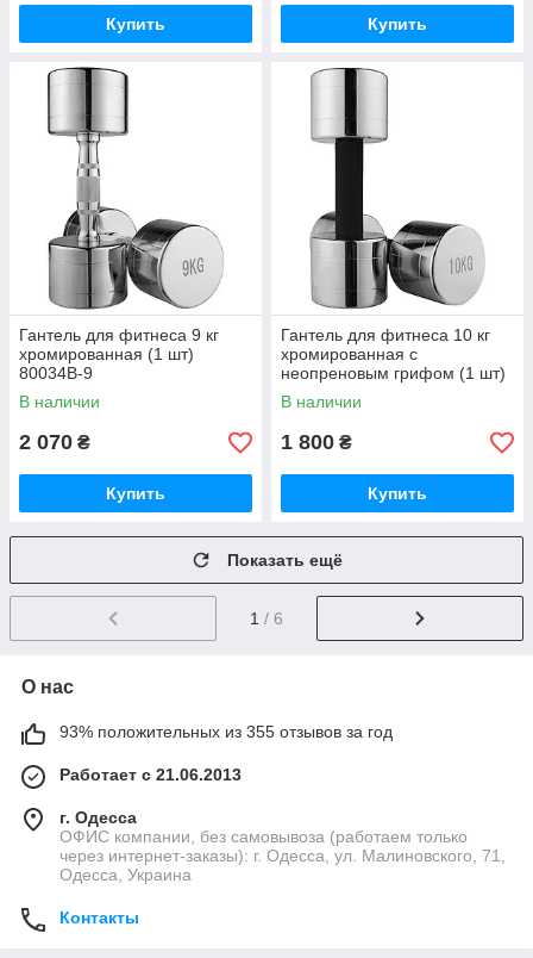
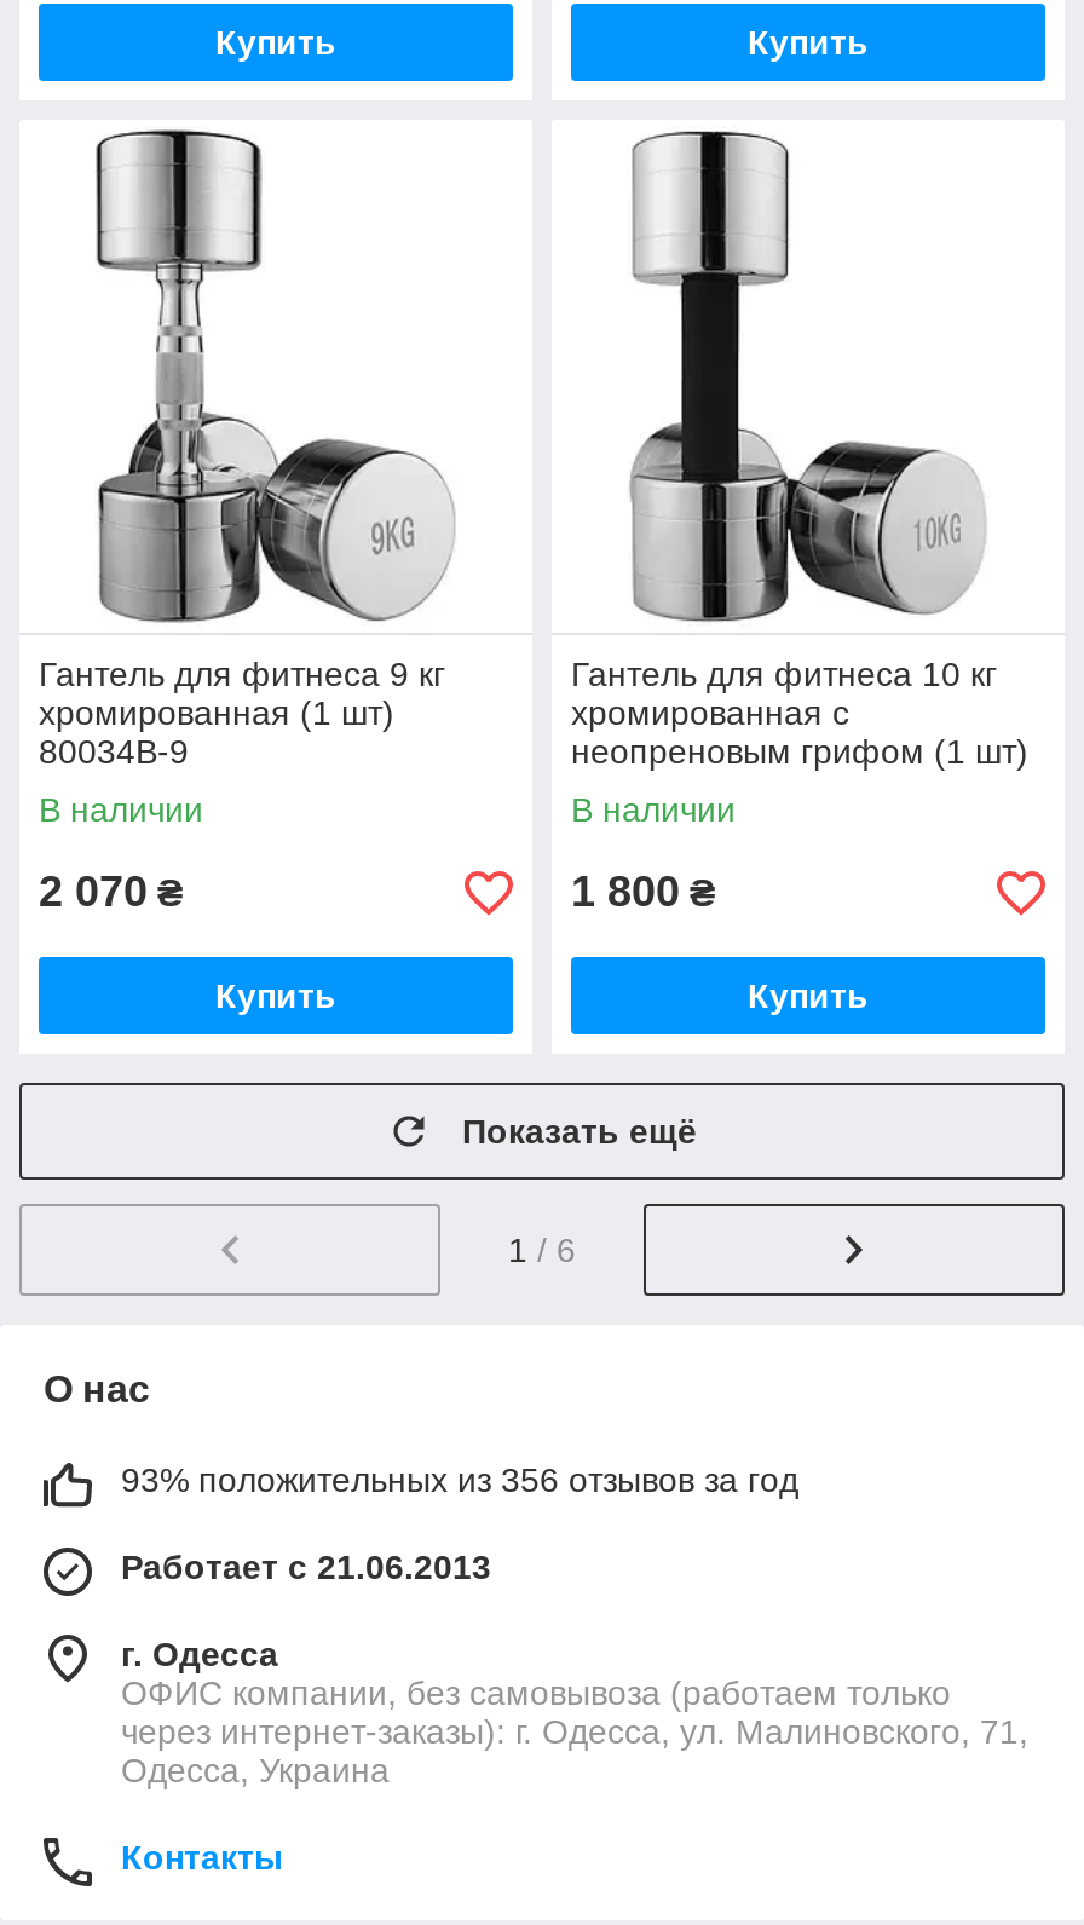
- 93% положительных из 355 отзывов за год
+ 93% положительных из 356 отзывов за год
